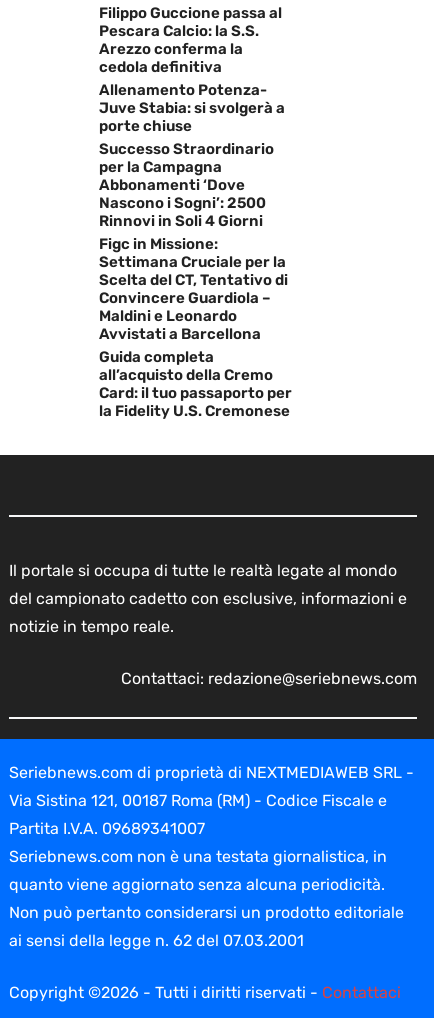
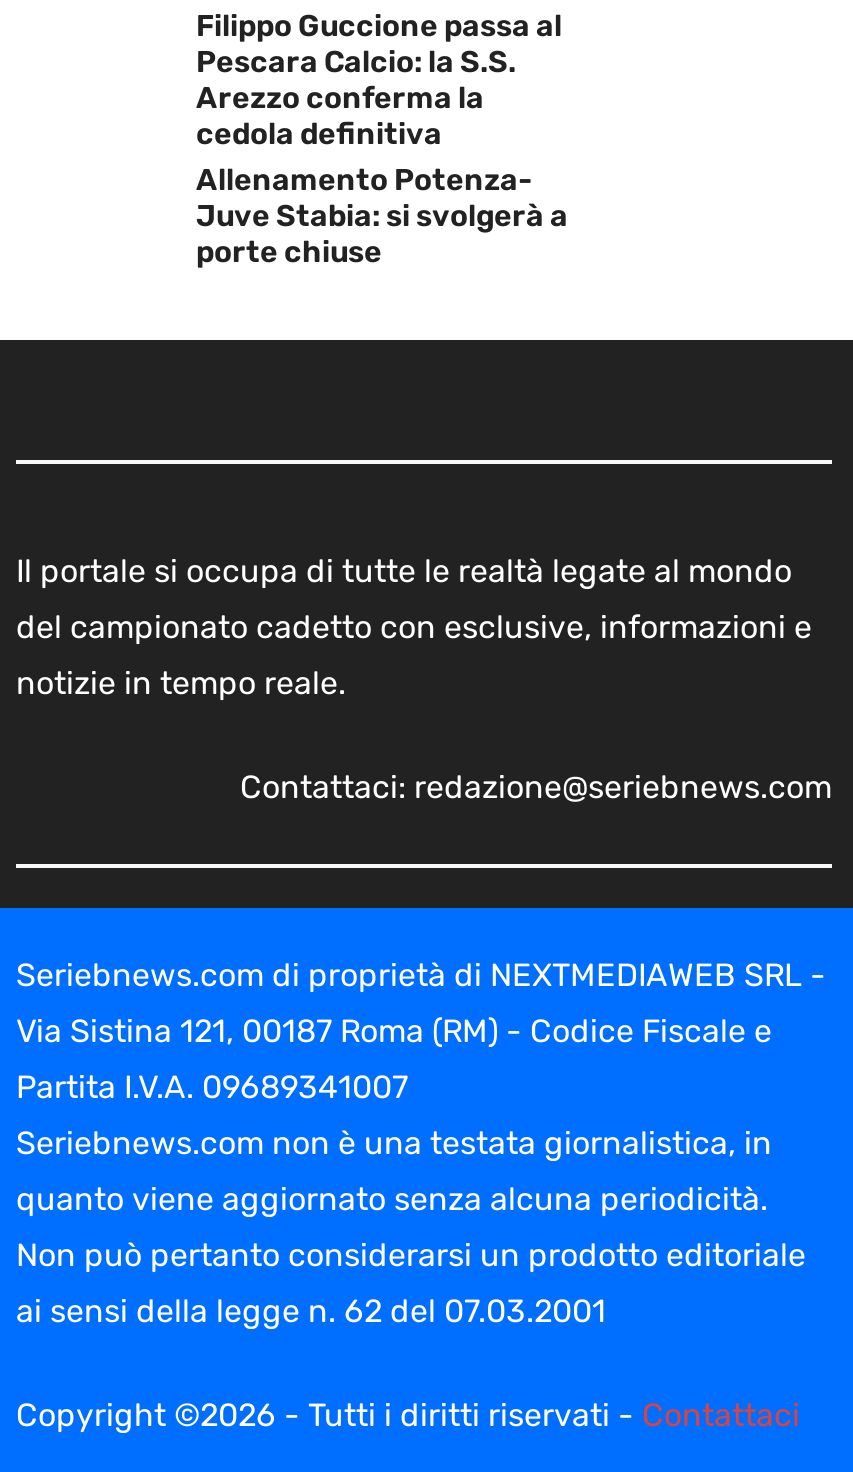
- Successo Straordinario
- per la Campagna
- Abbonamenti ‘Dove
- Nascono i Sogni’: 2500
- Rinnovi in Soli 4 Giorni
- Figc in Missione:
- Settimana Cruciale per la
- Scelta del CT, Tentativo di
- Convincere Guardiola –
- Maldini e Leonardo
- Avvistati a Barcellona
- Guida completa
- all’acquisto della Cremo
- Card: il tuo passaporto per
- la Fidelity U.S. Cremonese
